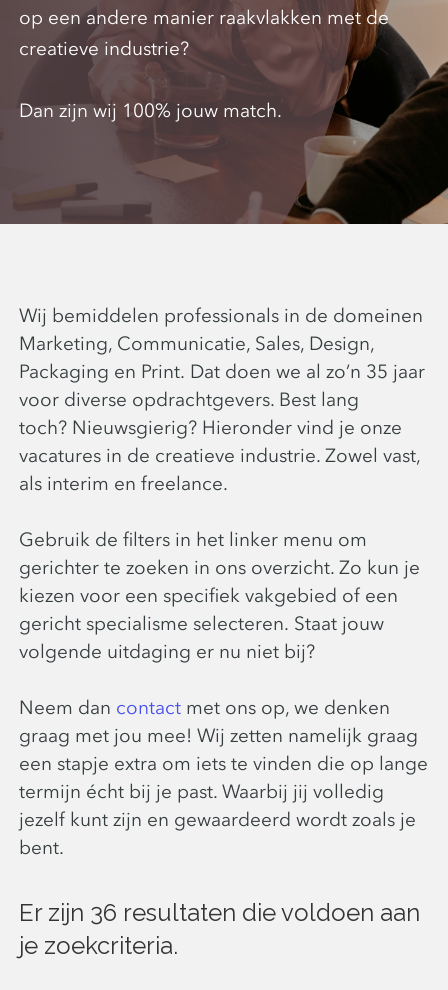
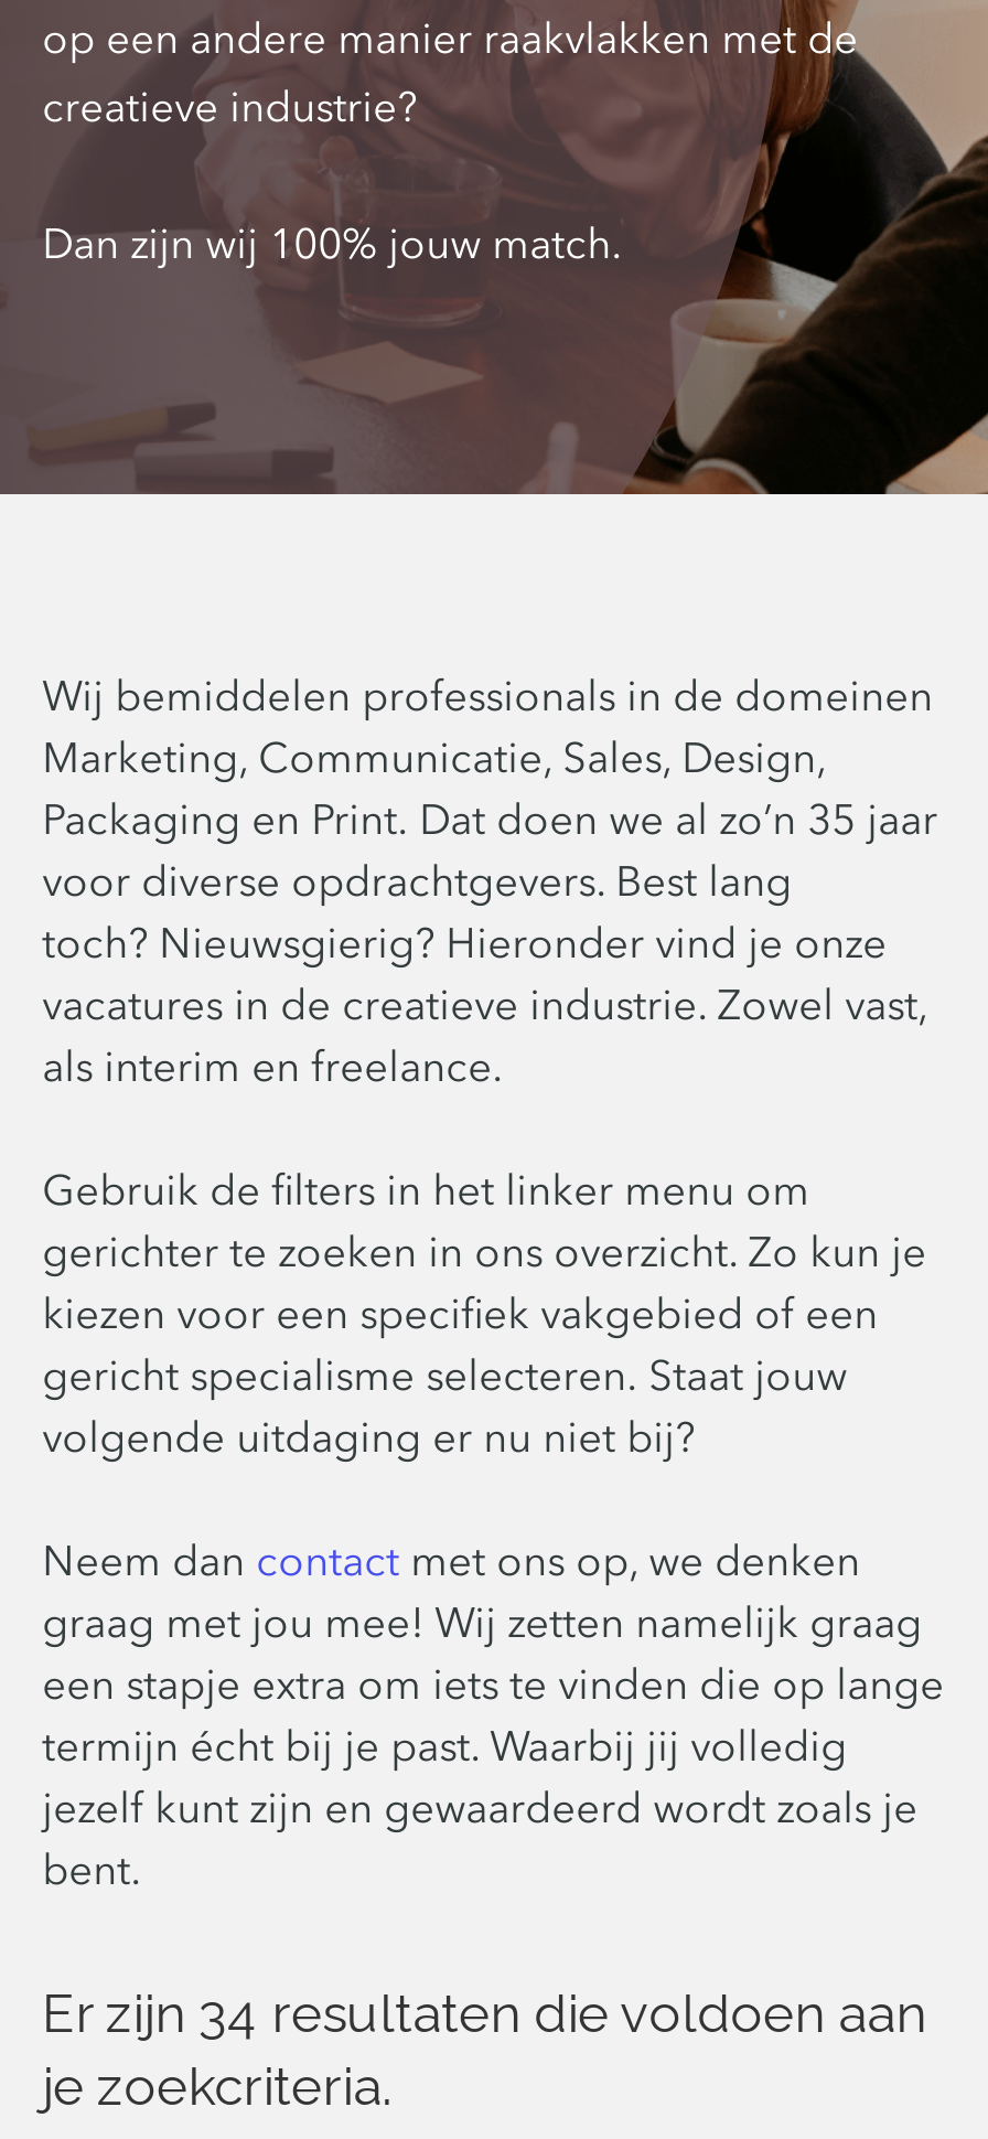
- Er zijn 36 resultaten die voldoen aan
+ Er zijn 34 resultaten die voldoen aan
